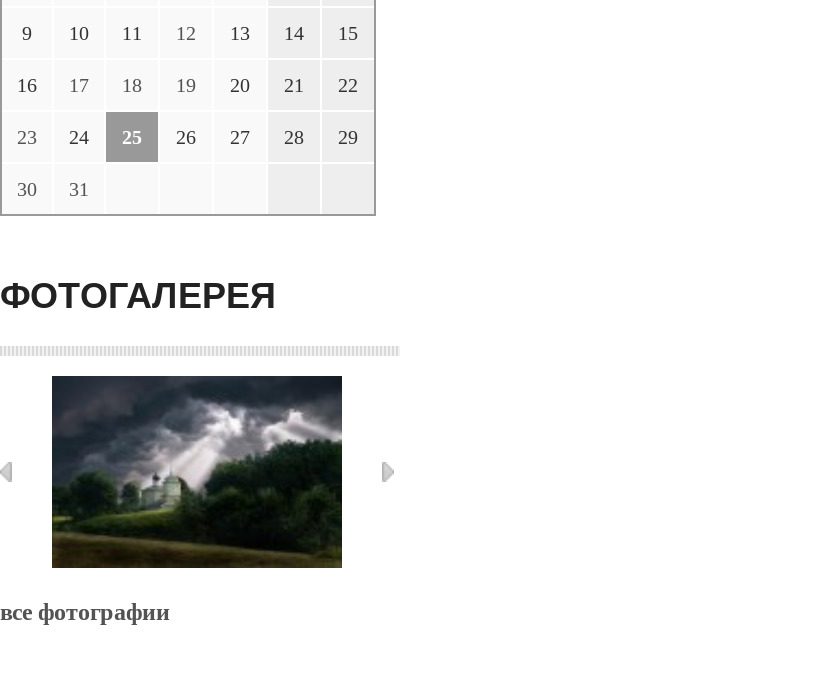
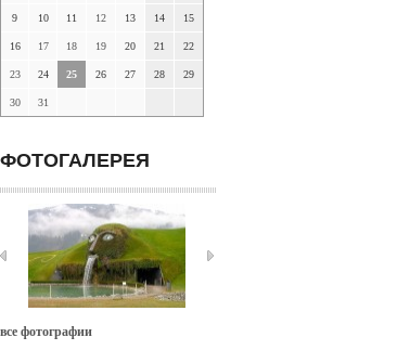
- [image]
+ [image]
